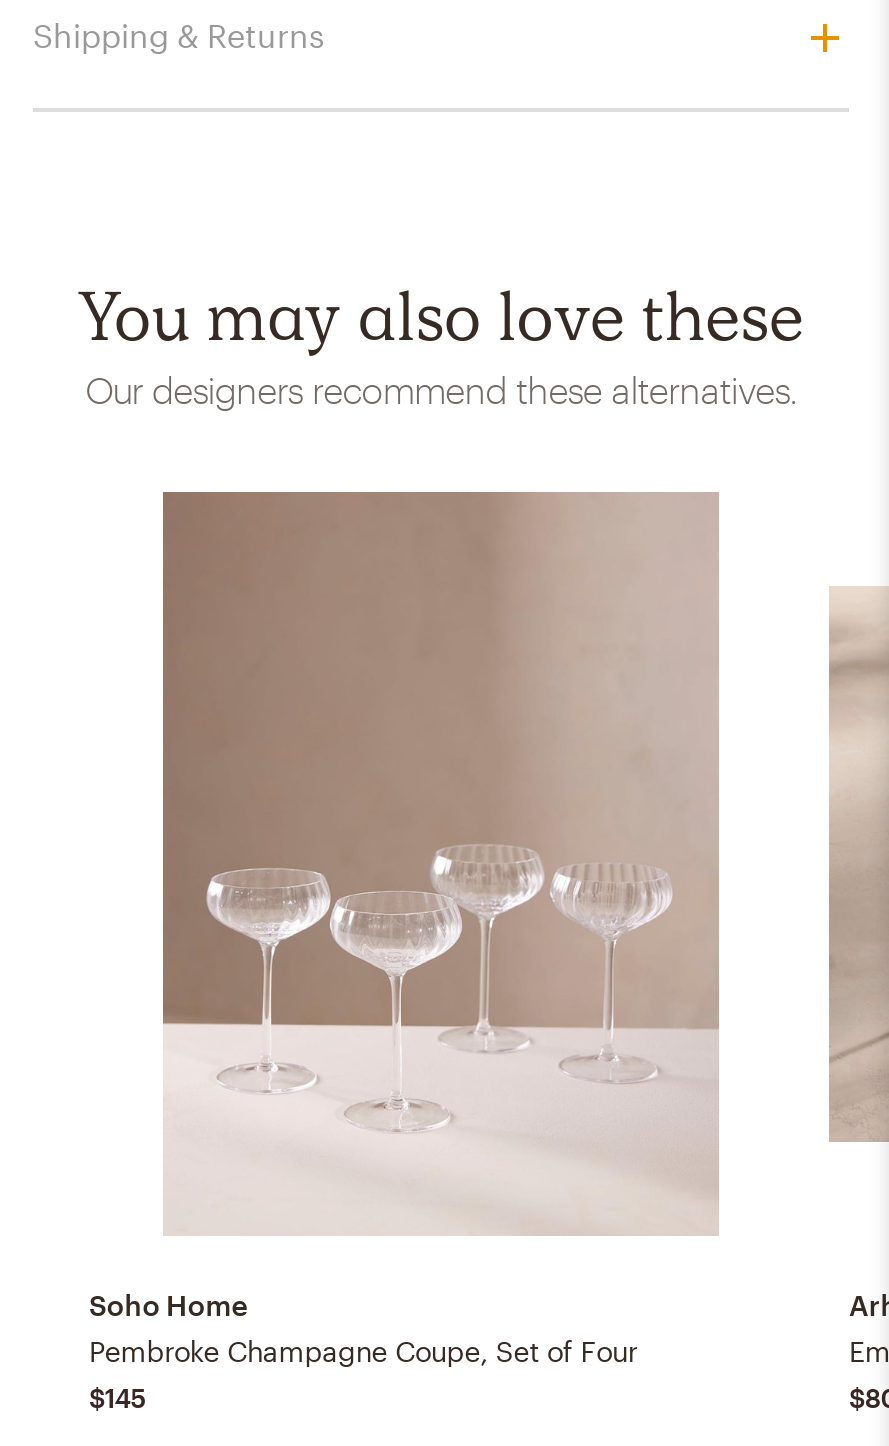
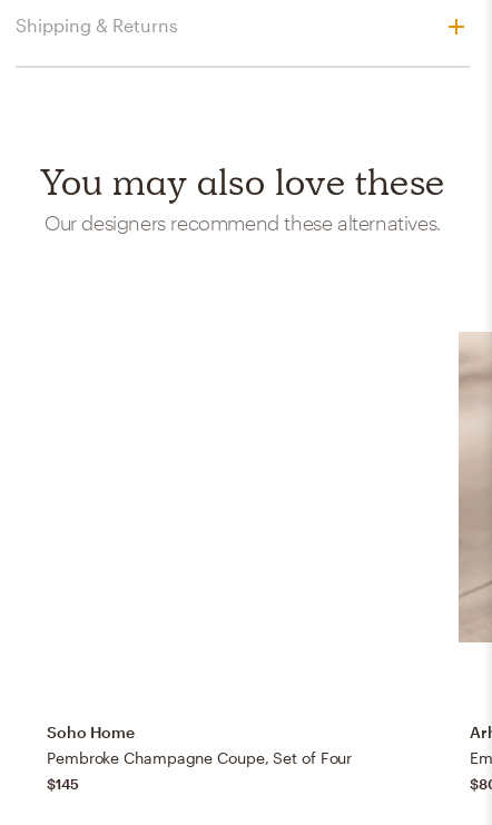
- [image]
